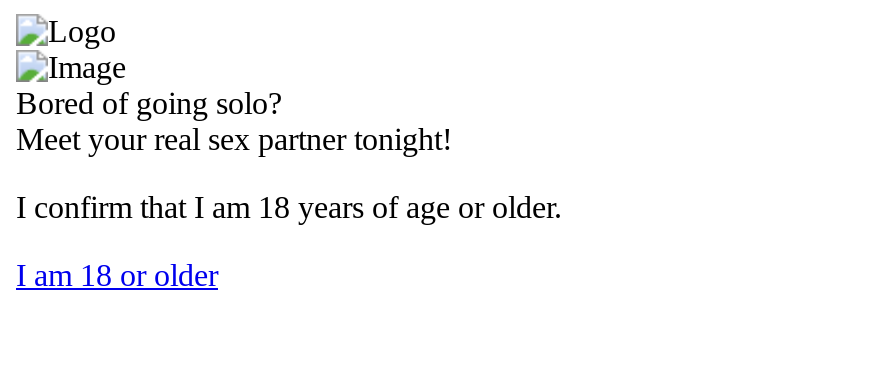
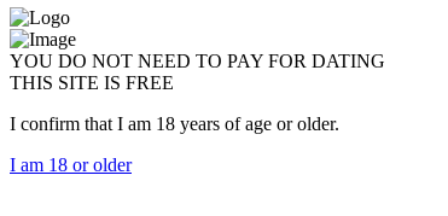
- Bored of going solo?
- Meet your real sex partner tonight!
+ YOU DO NOT NEED TO PAY FOR DATING
+ THIS SITE IS FREE
